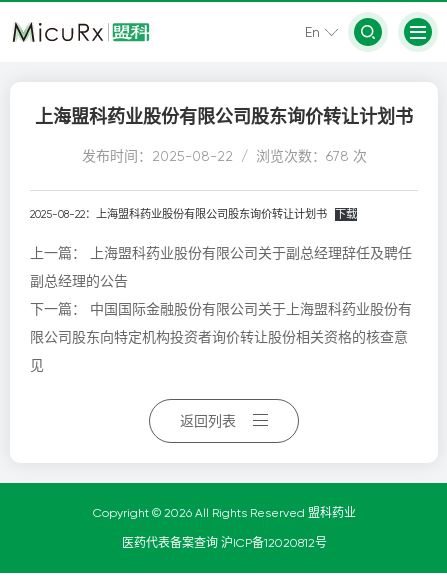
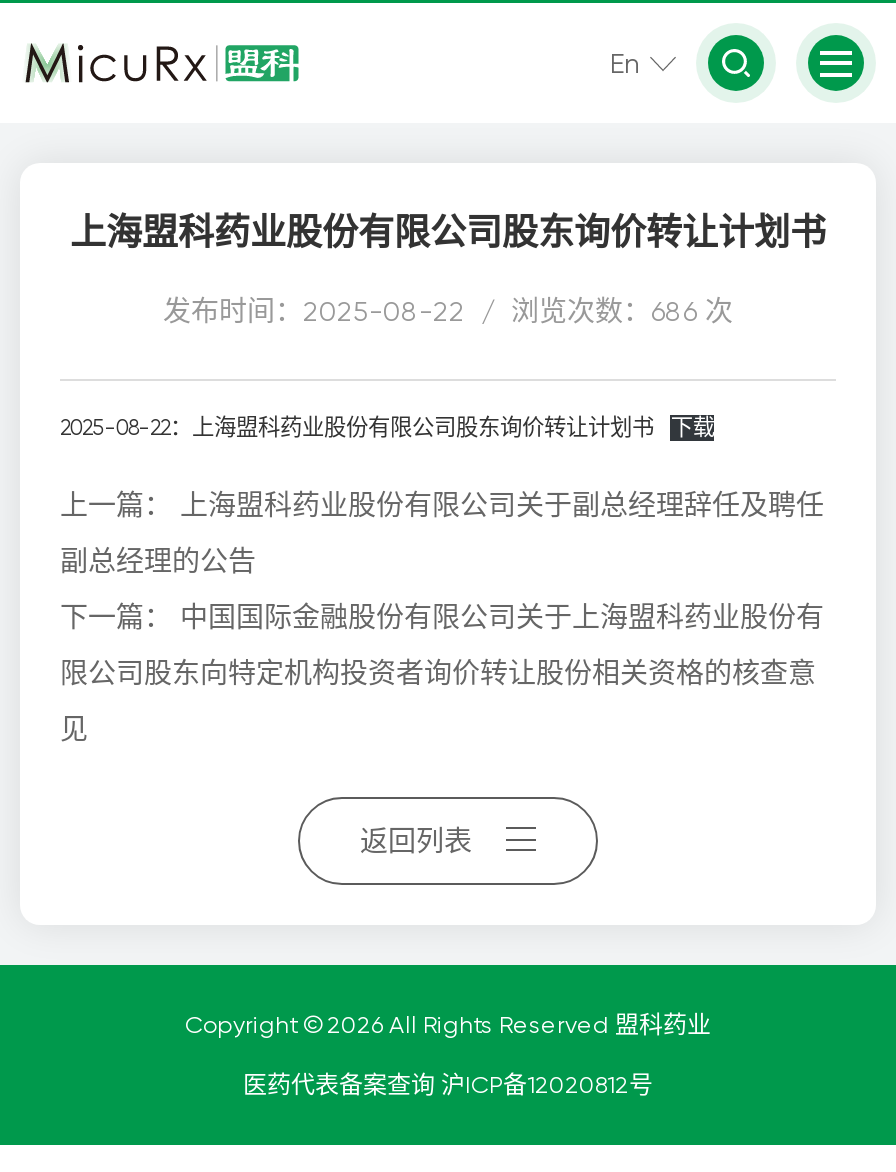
- 发布时间：2025-08-22 / 浏览次数：678 次
+ 发布时间：2025-08-22 / 浏览次数：686 次
